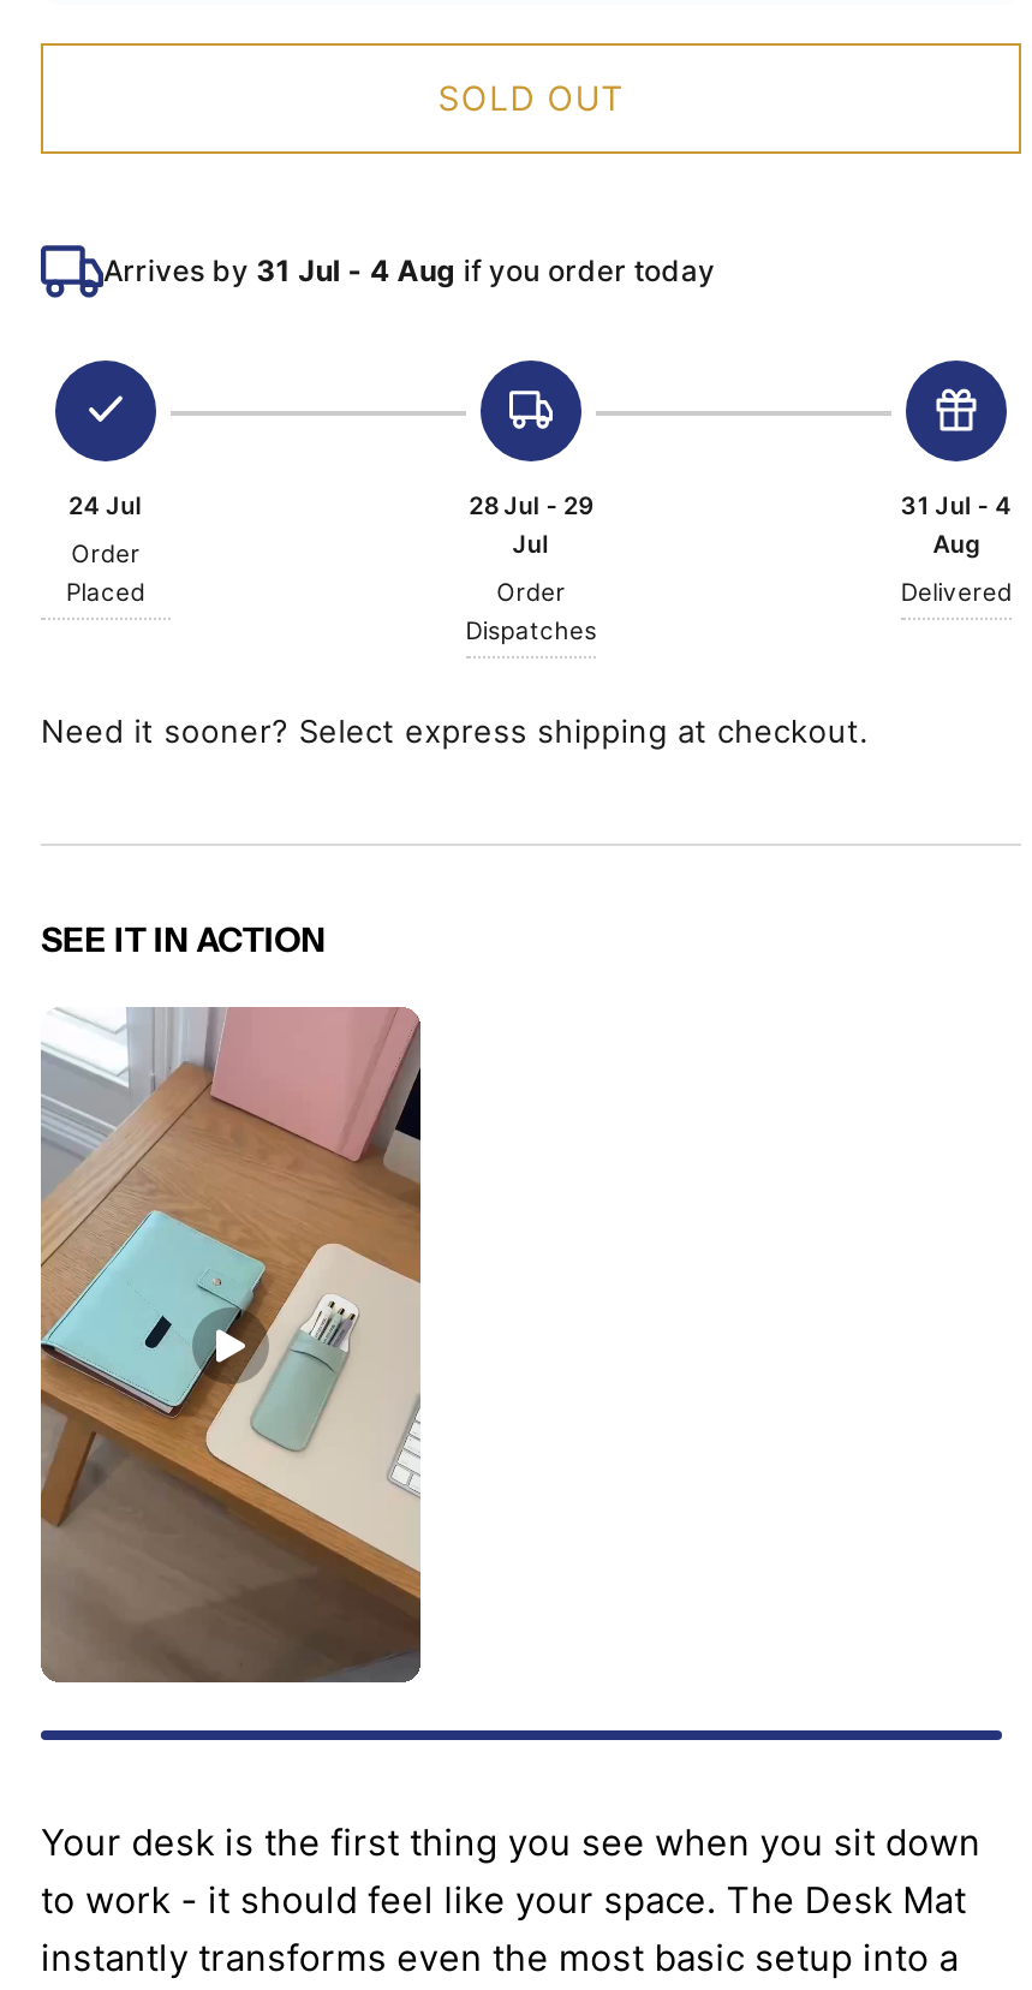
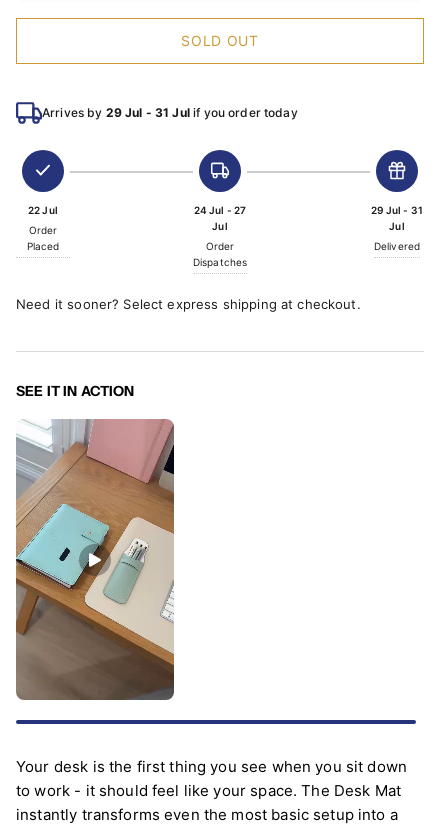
- Arrives by 31 Jul - 4 Aug if you order today
+ Arrives by 29 Jul - 31 Jul if you order today

- 24 Jul
+ 22 Jul

- 28 Jul - 29
+ 24 Jul - 27

- 31 Jul - 4
- Aug
+ 29 Jul - 31
+ Jul
